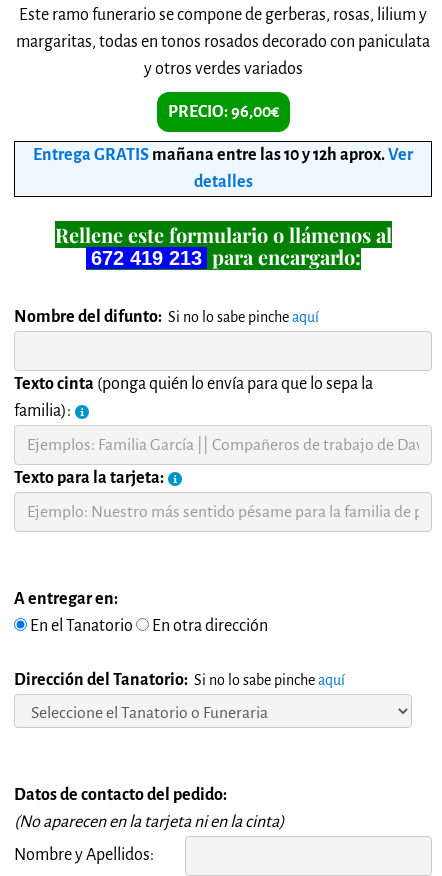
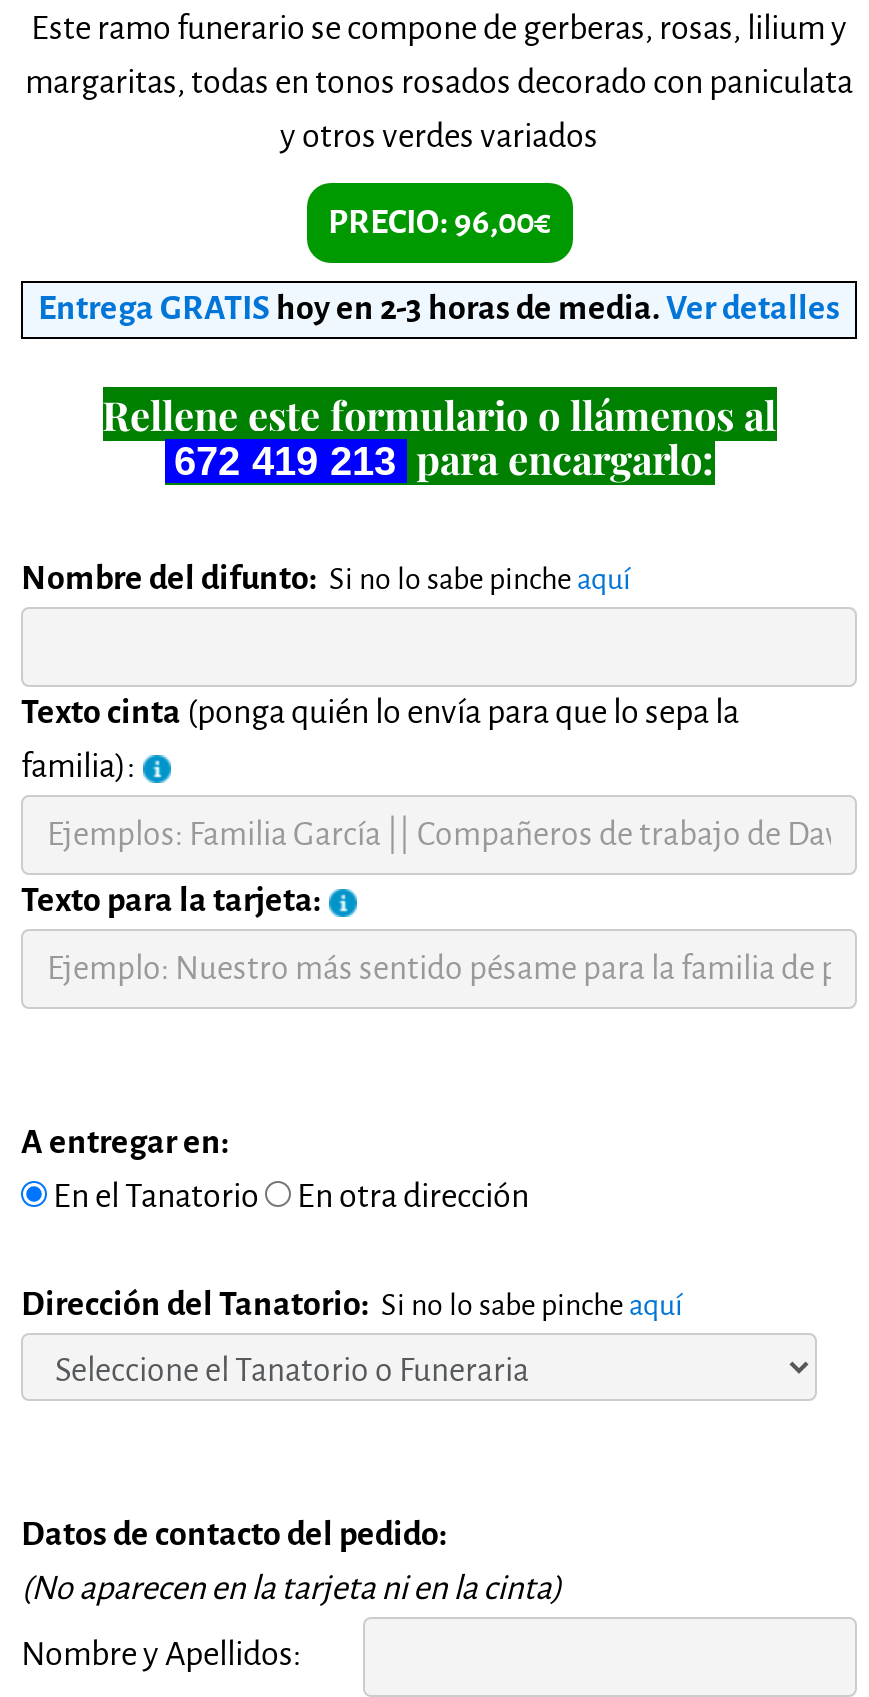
- Entrega GRATIS mañana entre las 10 y 12h aprox. Ver
- detalles
+ Entrega GRATIS hoy en 2-3 horas de media. Ver detalles
